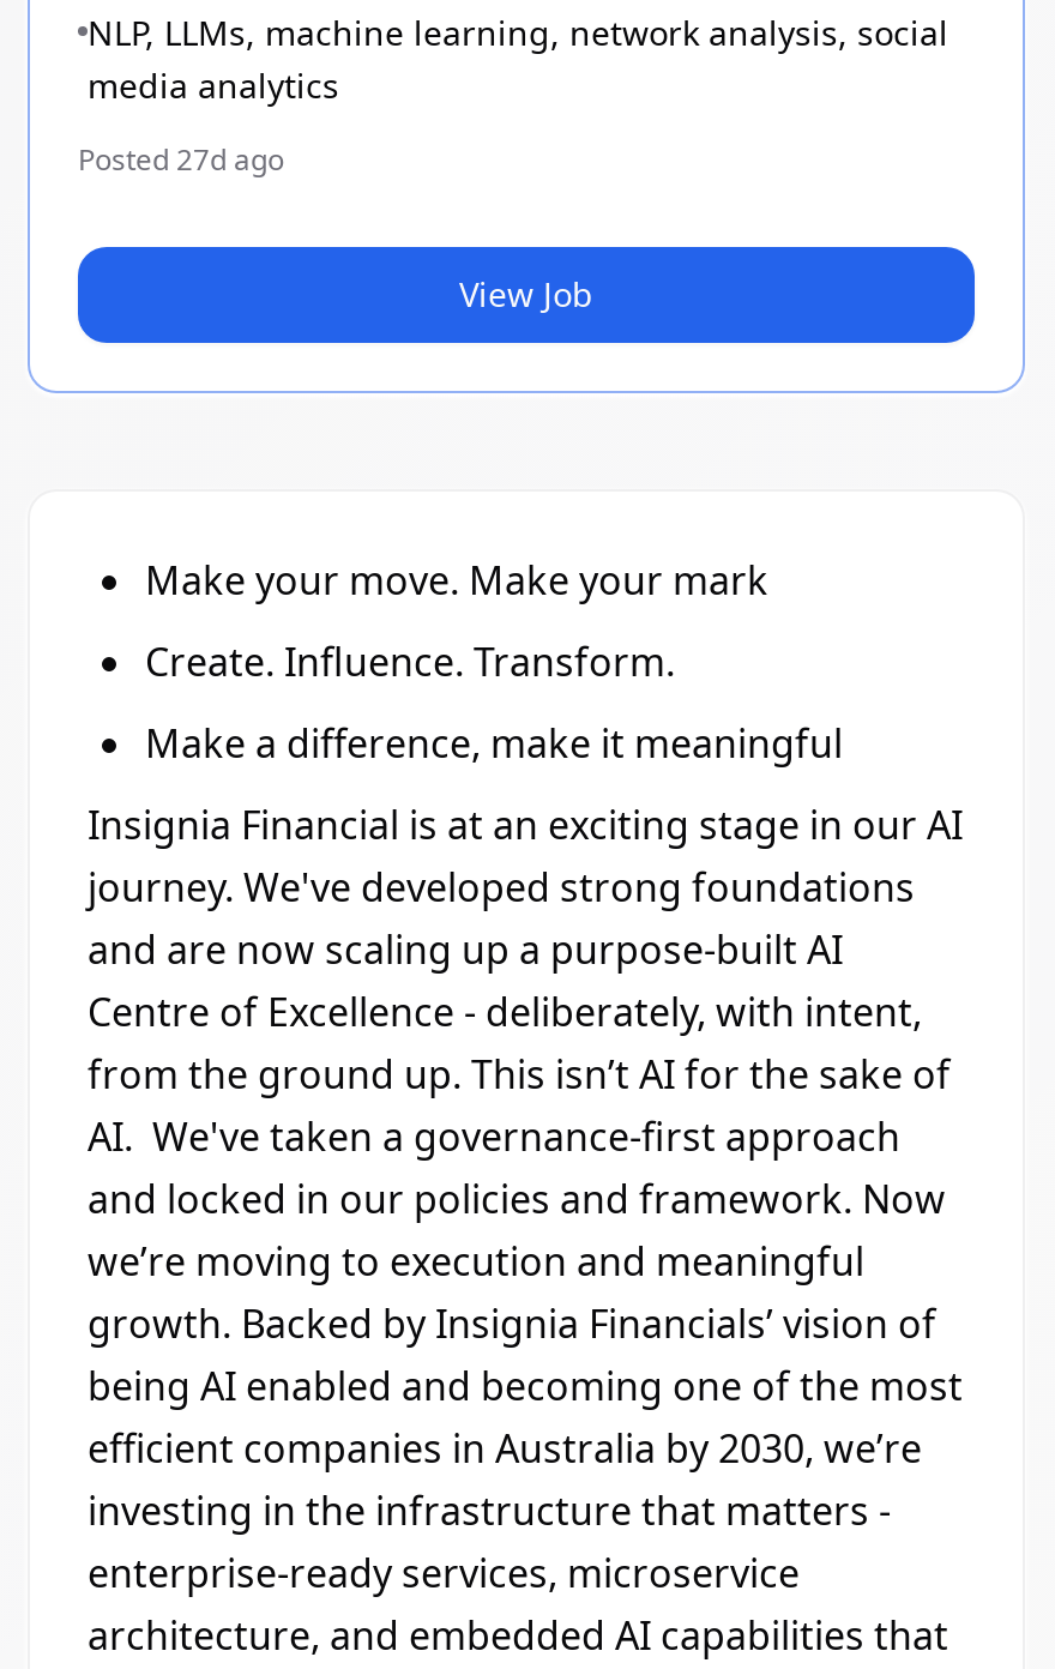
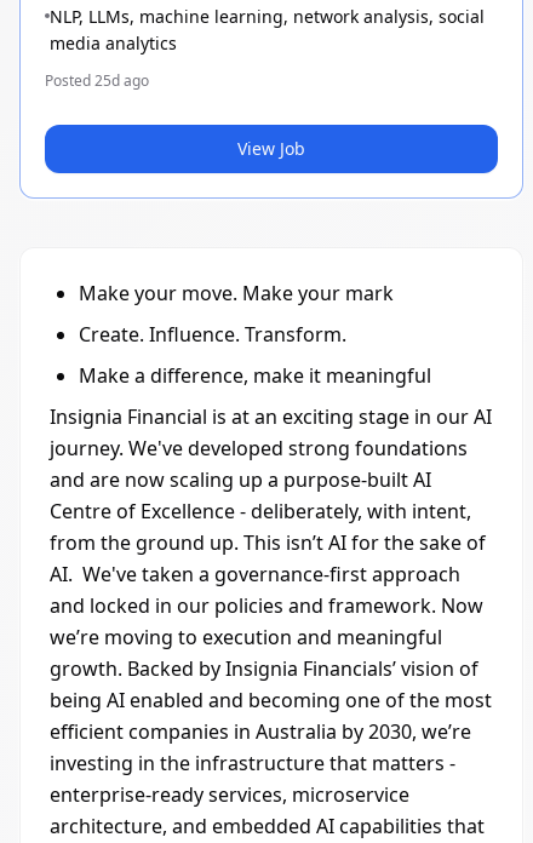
- Posted 27d ago
+ Posted 25d ago
